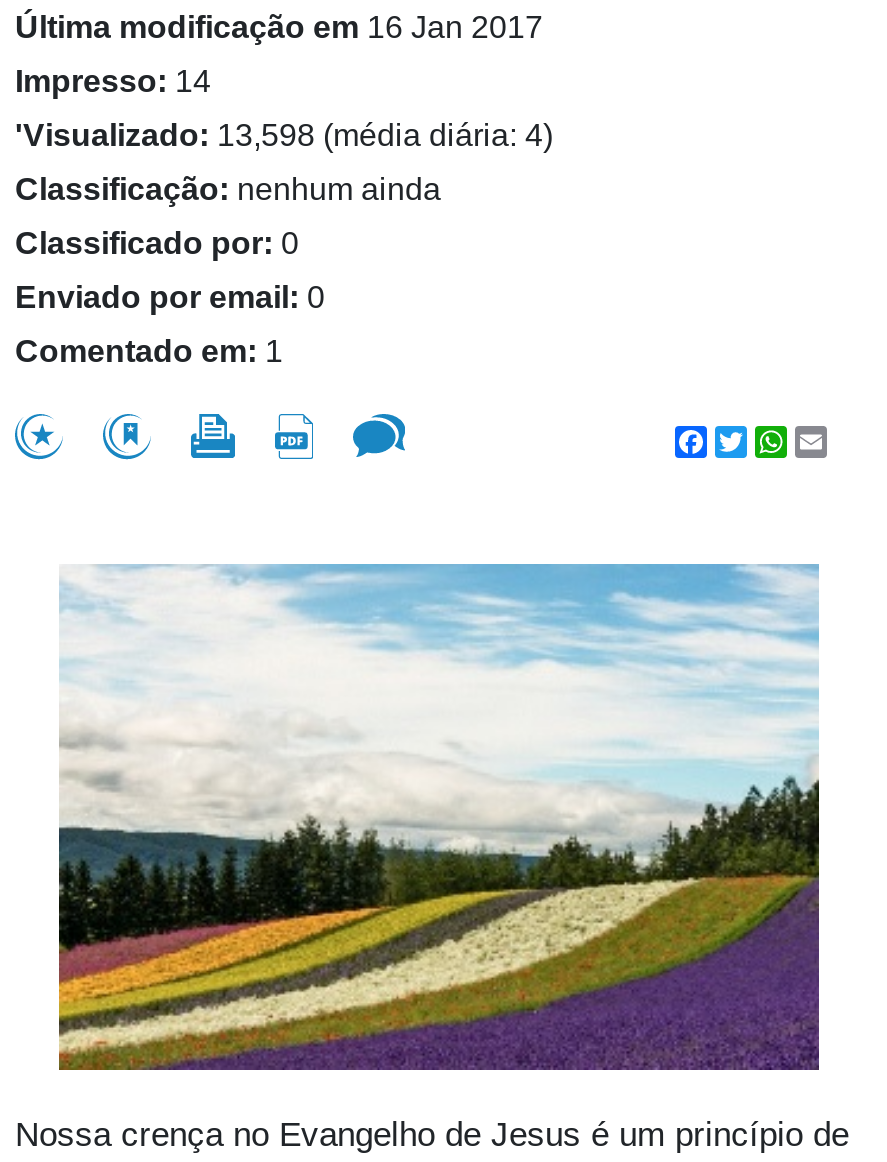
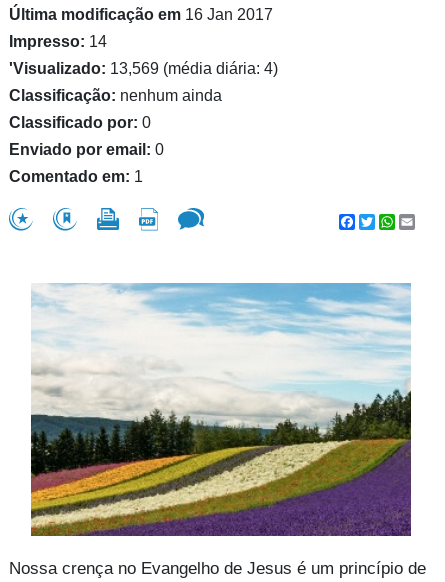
- 'Visualizado: 13,598 (média diária: 4)
+ 'Visualizado: 13,569 (média diária: 4)
